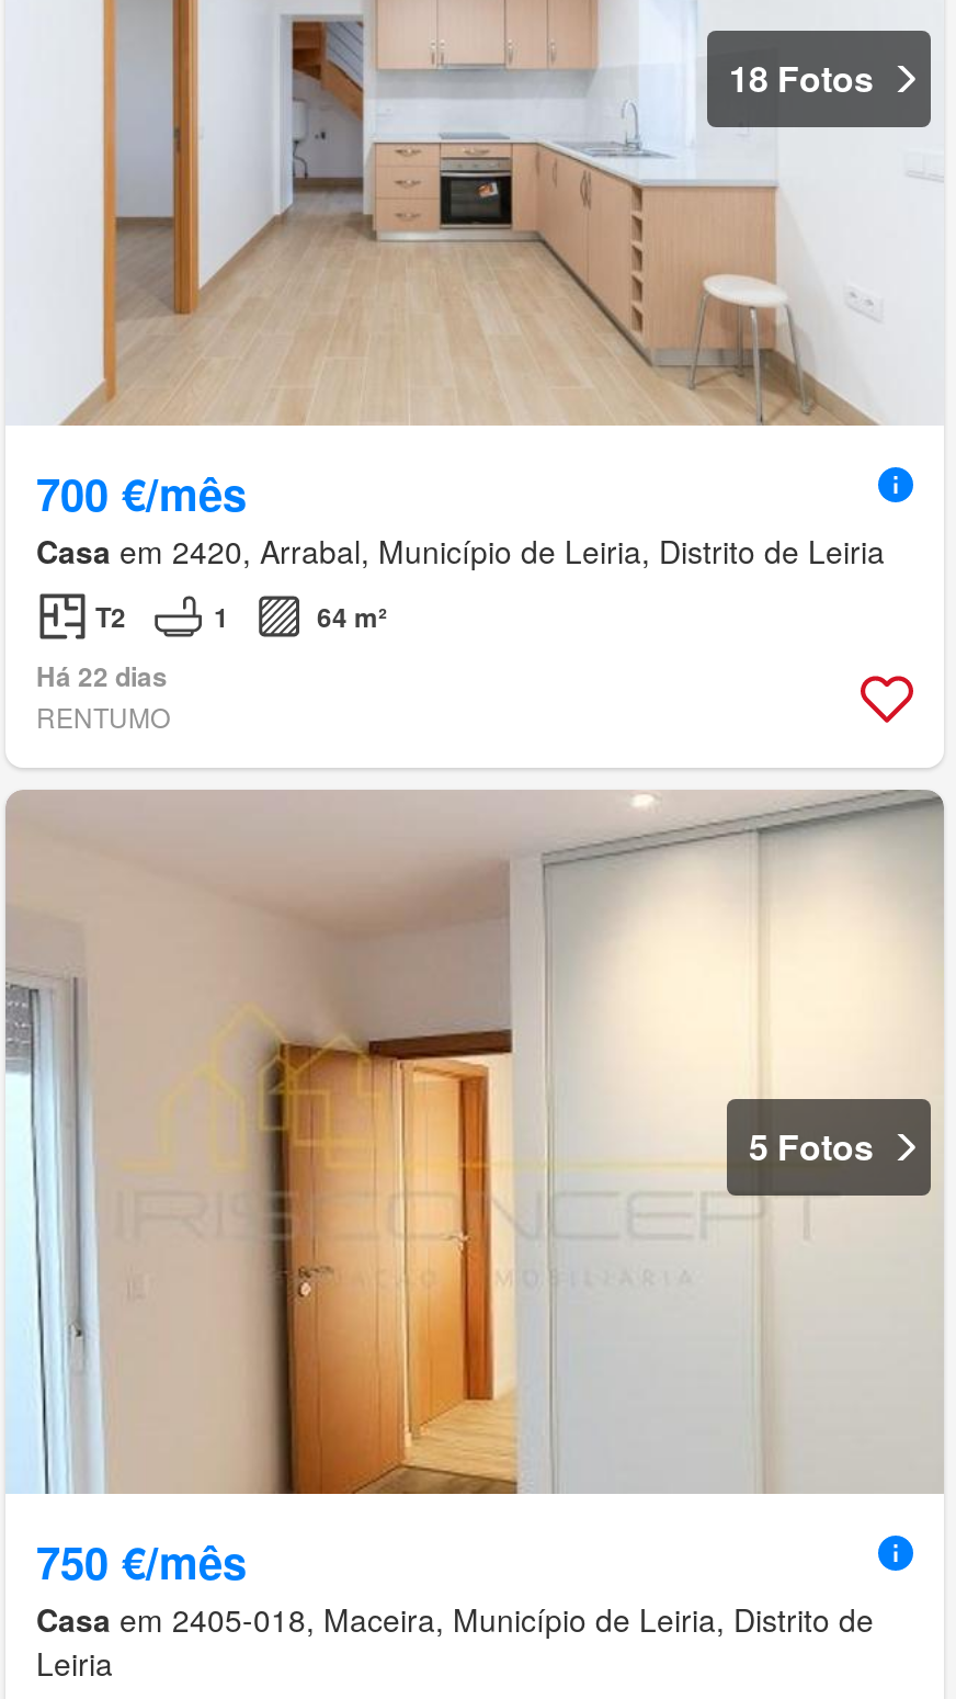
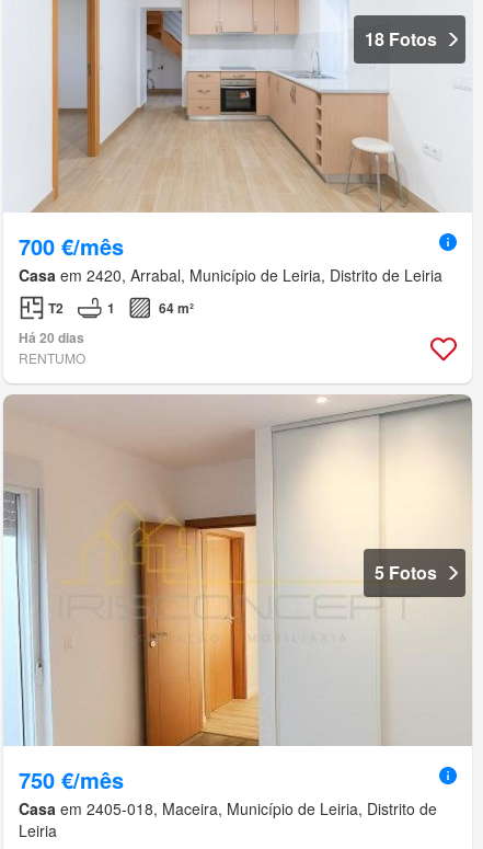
- Há 22 dias
+ Há 20 dias
